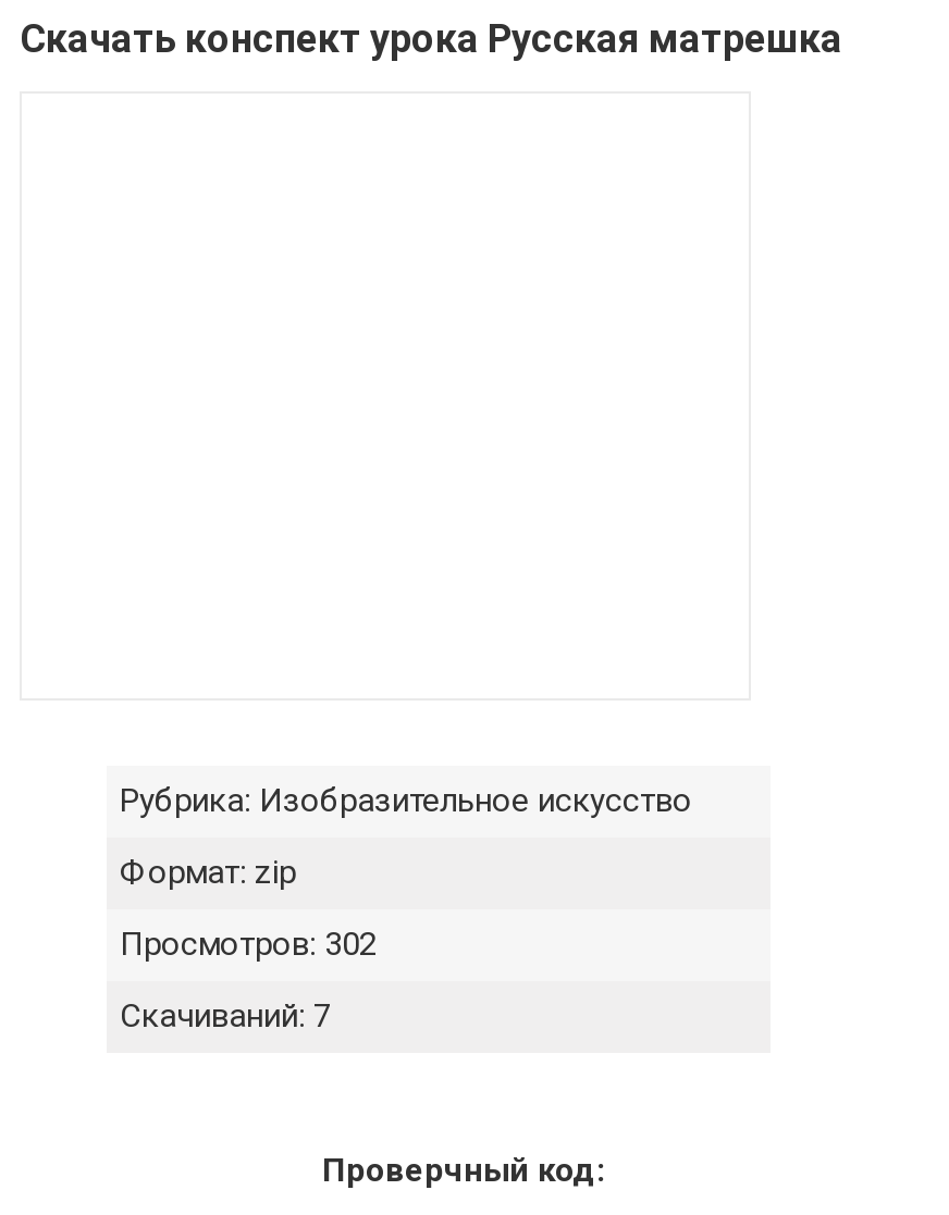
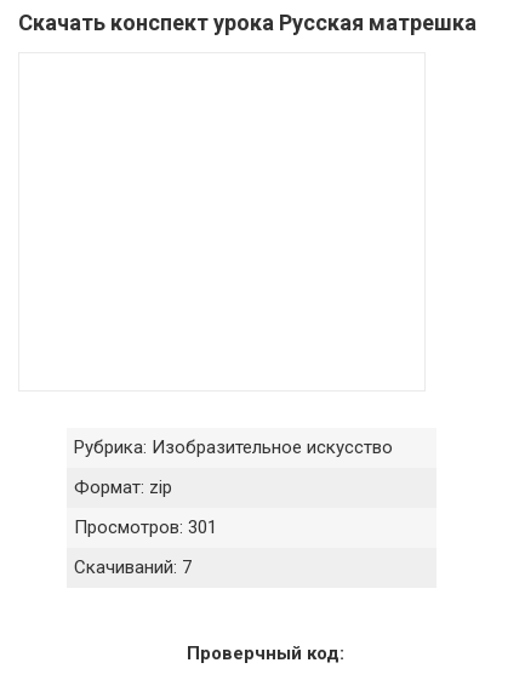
- Просмотров: 302
+ Просмотров: 301
